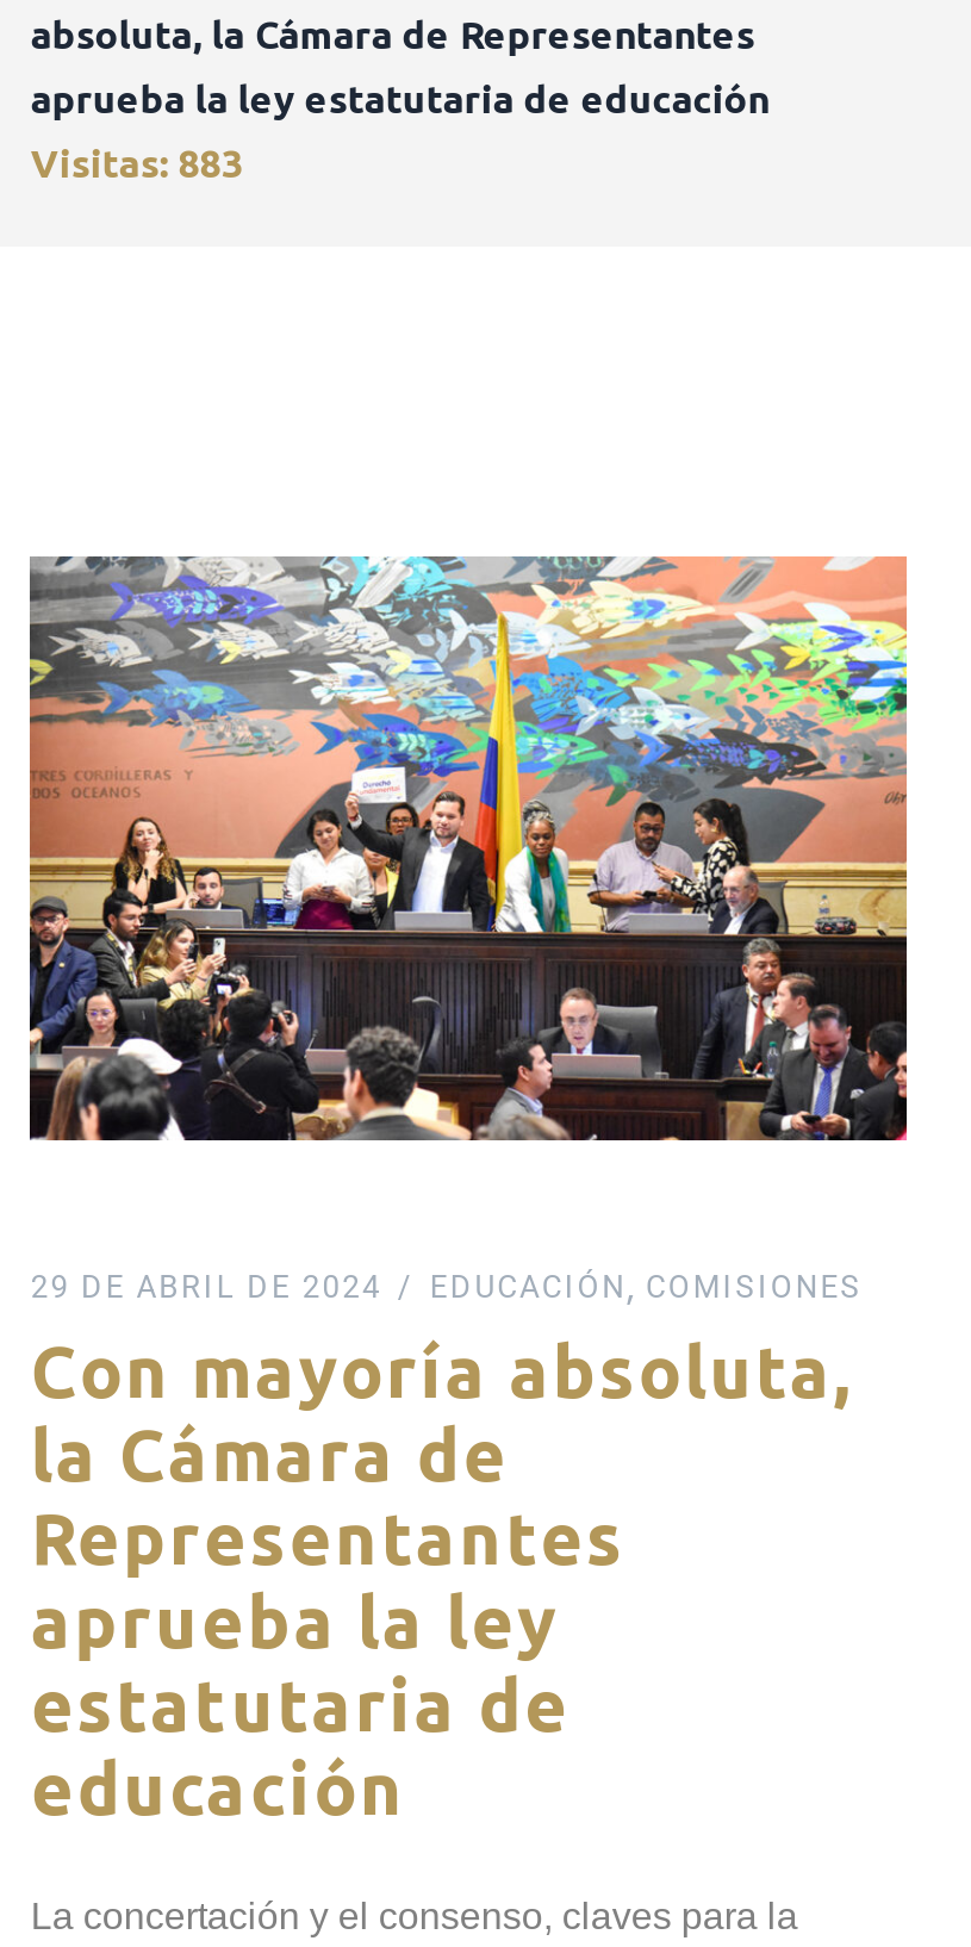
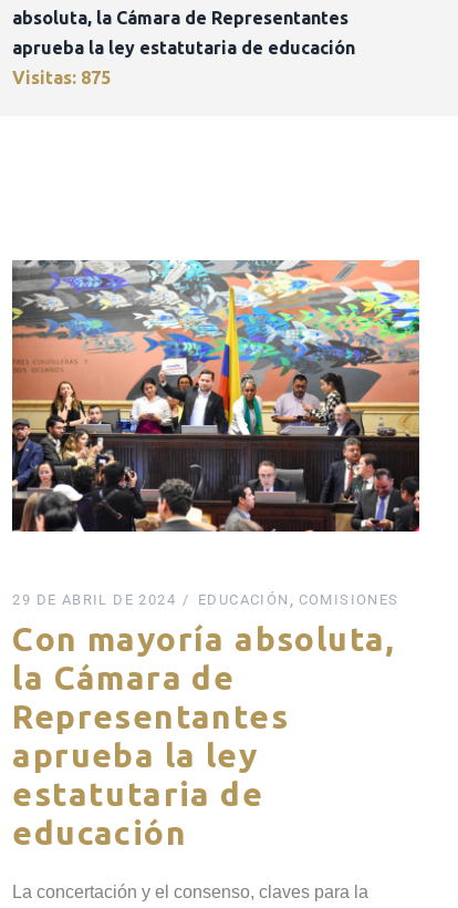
- Visitas: 883
+ Visitas: 875
